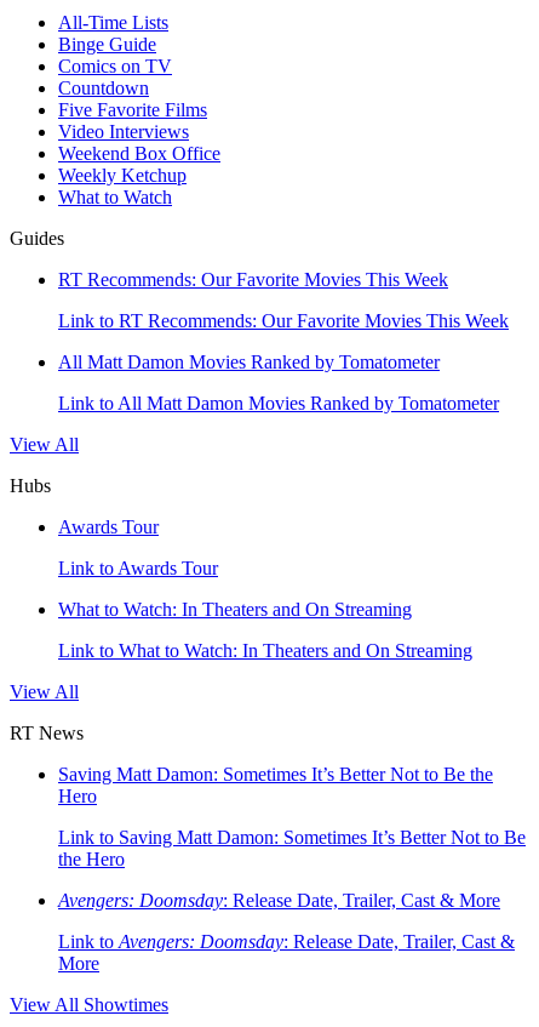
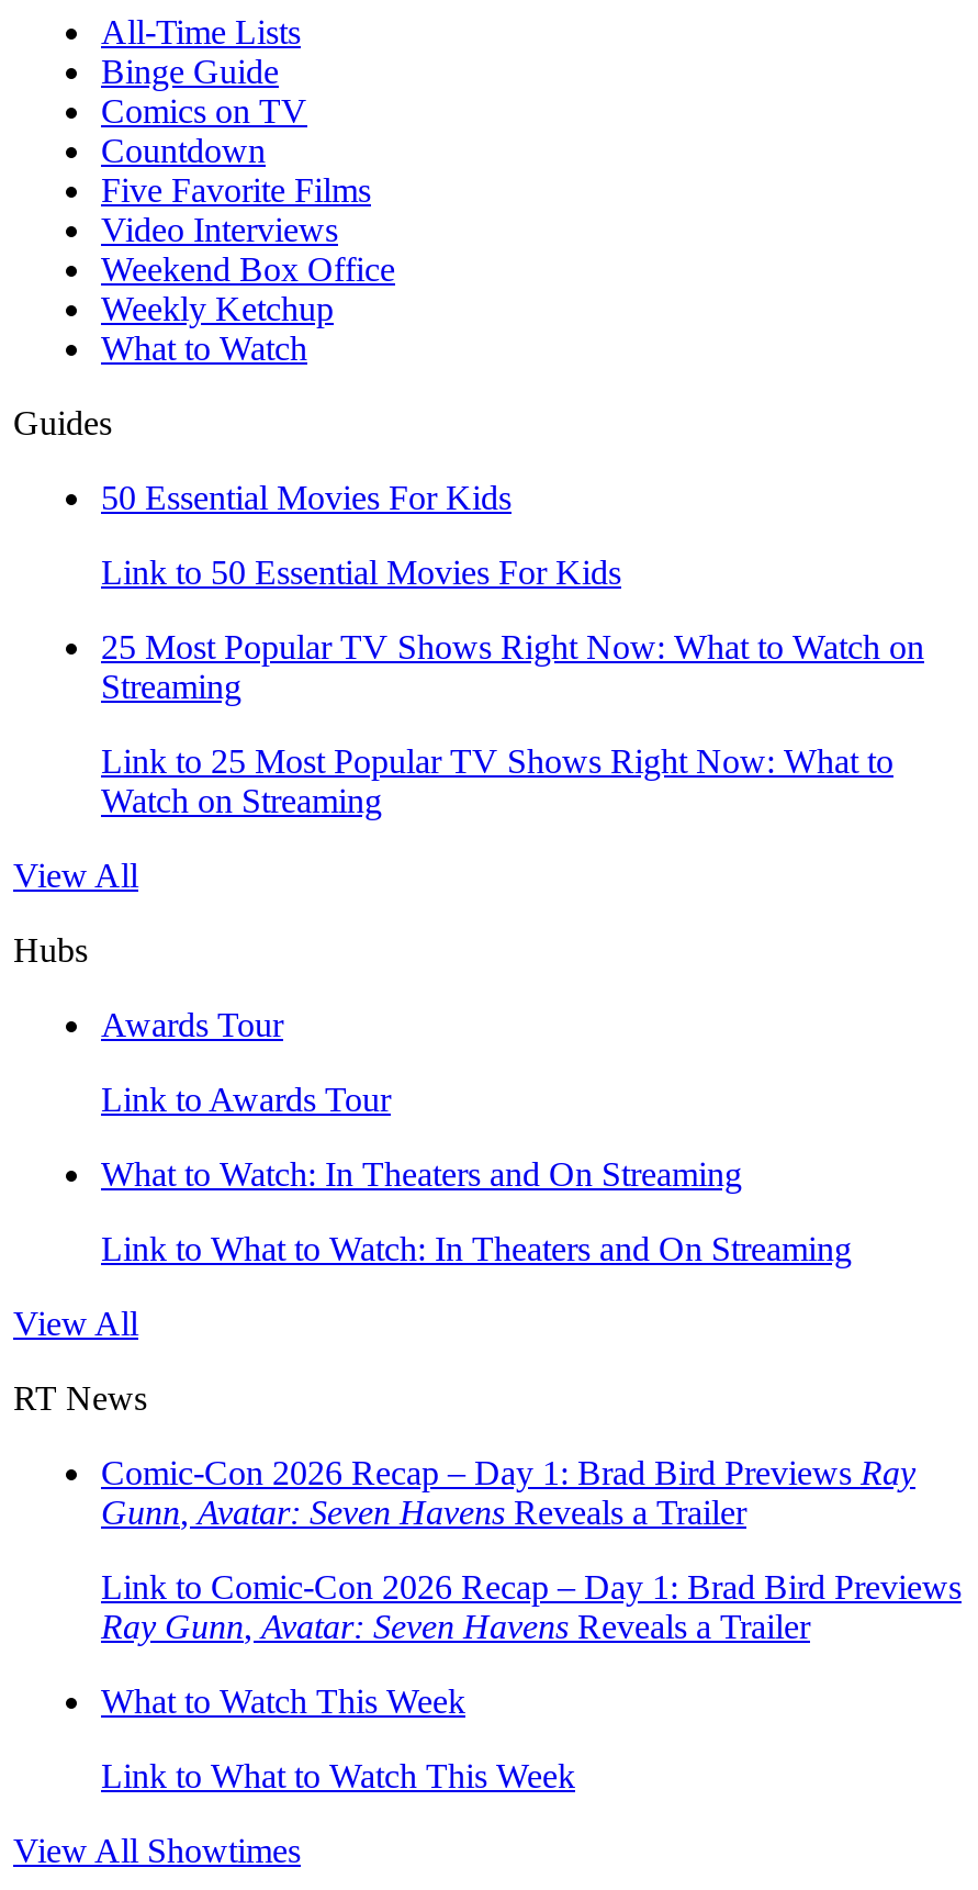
- RT Recommends: Our Favorite Movies This Week
+ 50 Essential Movies For Kids

- Link to RT Recommends: Our Favorite Movies This Week
+ Link to 50 Essential Movies For Kids

- All Matt Damon Movies Ranked by Tomatometer
+ 25 Most Popular TV Shows Right Now: What to Watch on
+ Streaming

- Link to All Matt Damon Movies Ranked by Tomatometer
+ Link to 25 Most Popular TV Shows Right Now: What to
+ Watch on Streaming

moved down: View All | Hubs | Awards Tour | Link to Awards Tour | What to Watch: In Theaters and On Streaming | Link to What to Watch: In Theaters and On Streaming | View All | RT News

- Saving Matt Damon: Sometimes It’s Better Not to Be the
- Hero
+ Comic-Con 2026 Recap – Day 1: Brad Bird Previews Ray
+ Gunn, Avatar: Seven Havens Reveals a Trailer

- Link to Saving Matt Damon: Sometimes It’s Better Not to Be
- the Hero
+ Link to Comic-Con 2026 Recap – Day 1: Brad Bird Previews
+ Ray Gunn, Avatar: Seven Havens Reveals a Trailer

- Avengers: Doomsday: Release Date, Trailer, Cast & More
+ What to Watch This Week

- Link to Avengers: Doomsday: Release Date, Trailer, Cast &
- More
+ Link to What to Watch This Week
